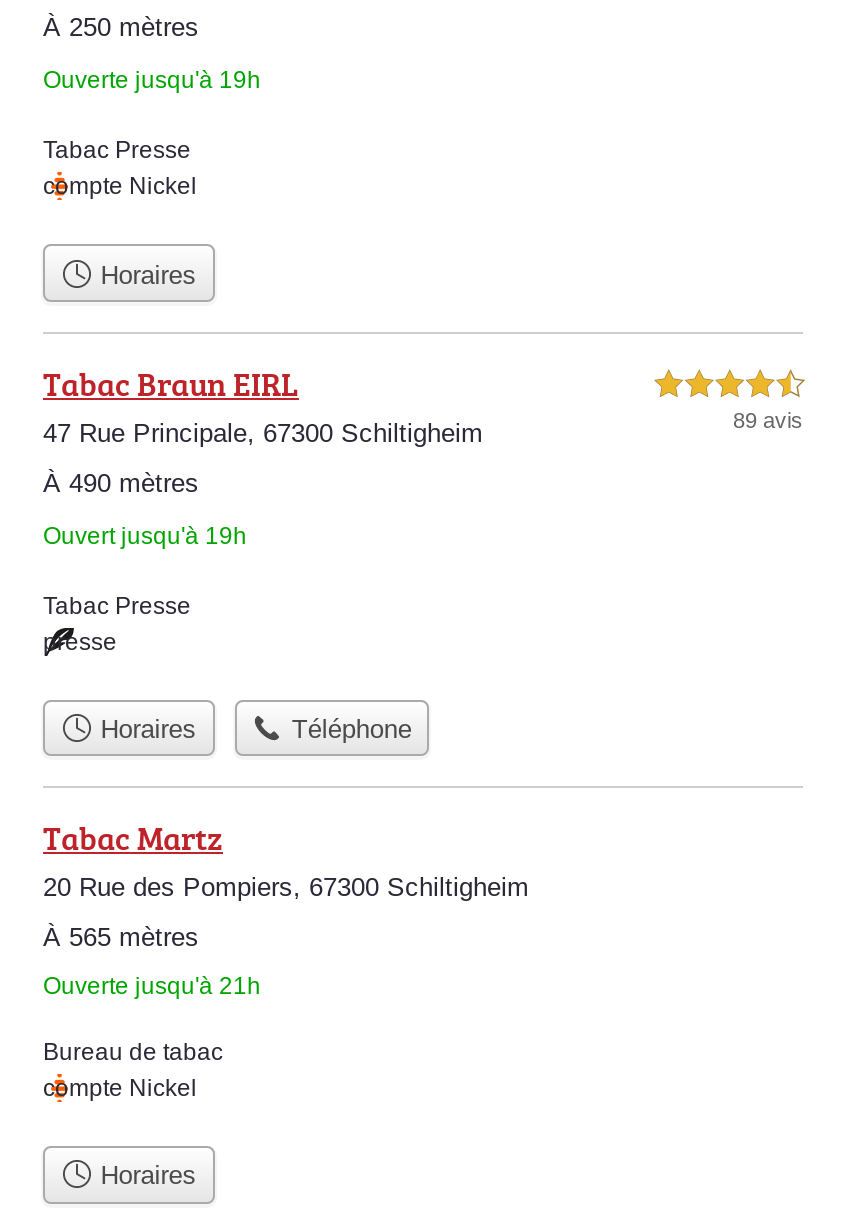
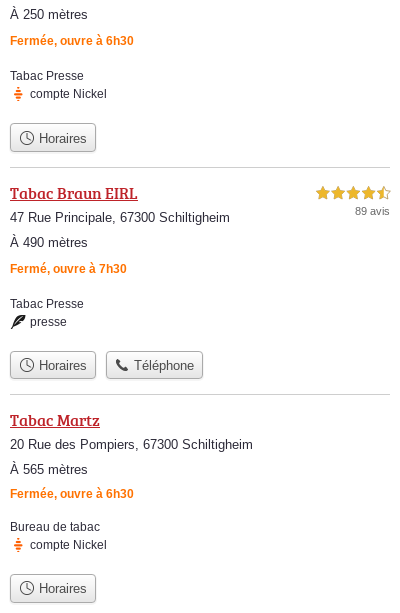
- Ouverte jusqu'à 19h
+ Fermée, ouvre à 6h30

- Ouvert jusqu'à 19h
+ Fermé, ouvre à 7h30

- Ouverte jusqu'à 21h
+ Fermée, ouvre à 6h30
